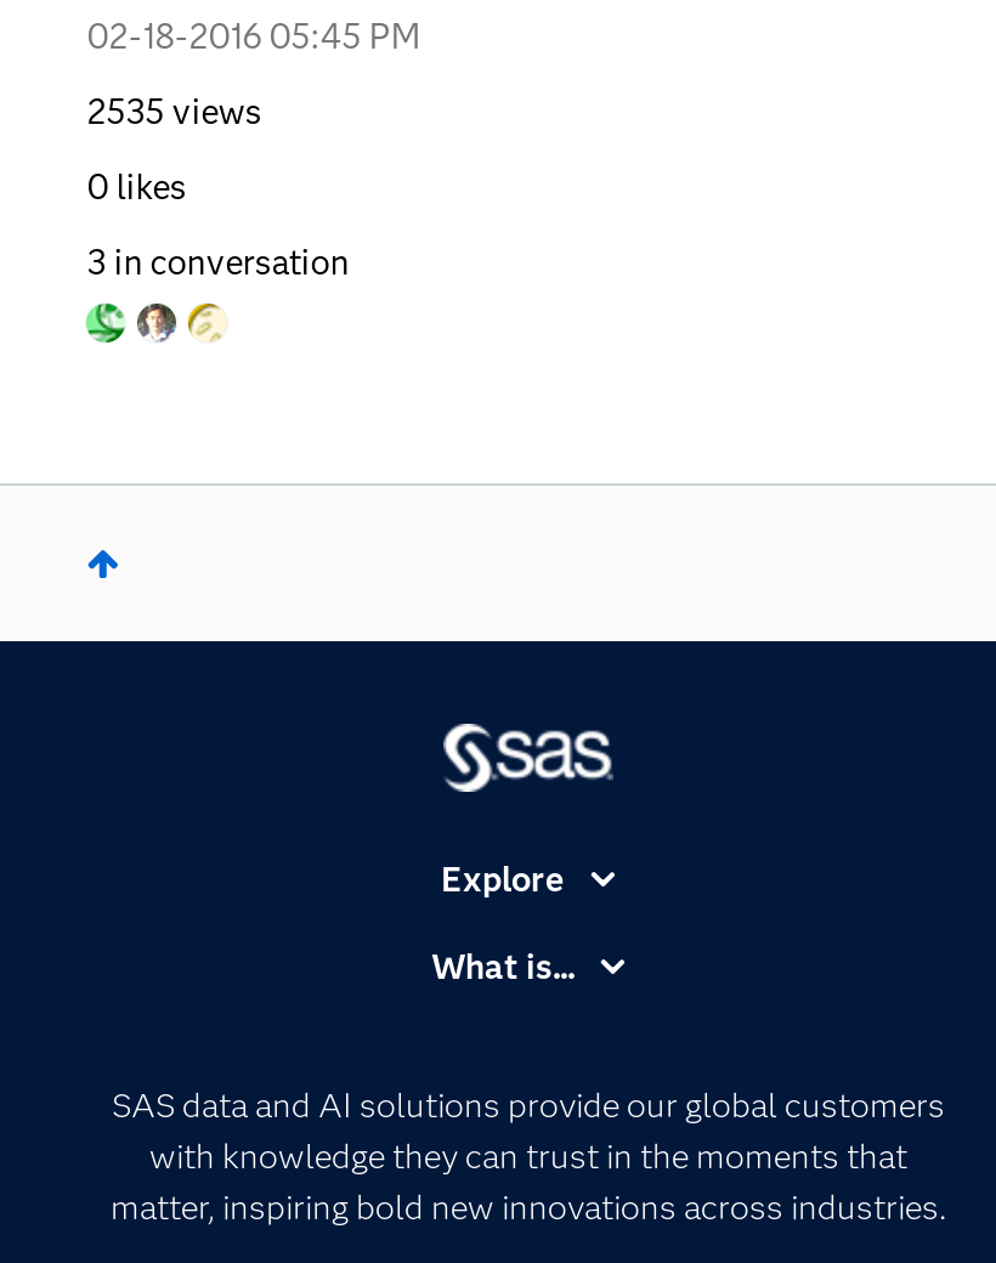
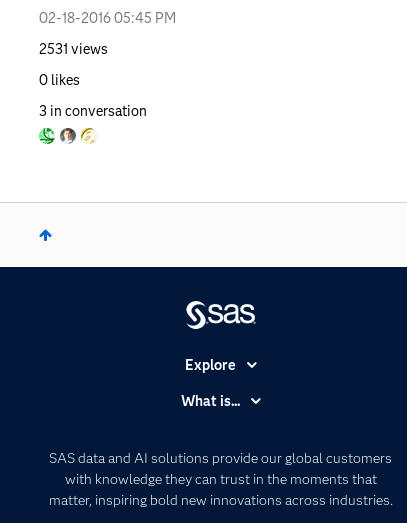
- 2535 views
+ 2531 views
